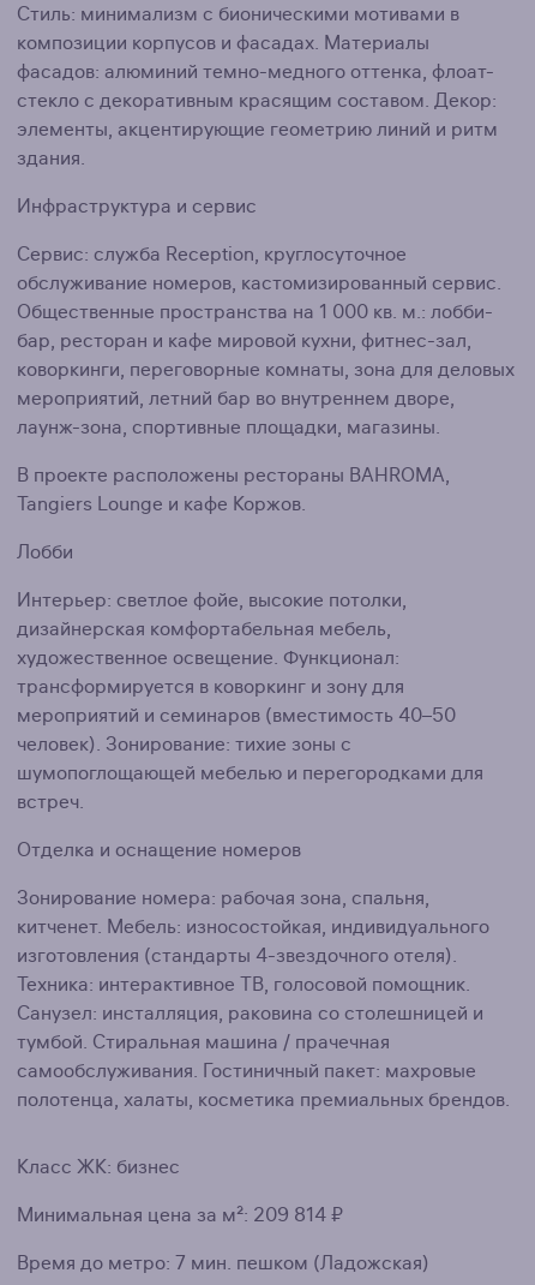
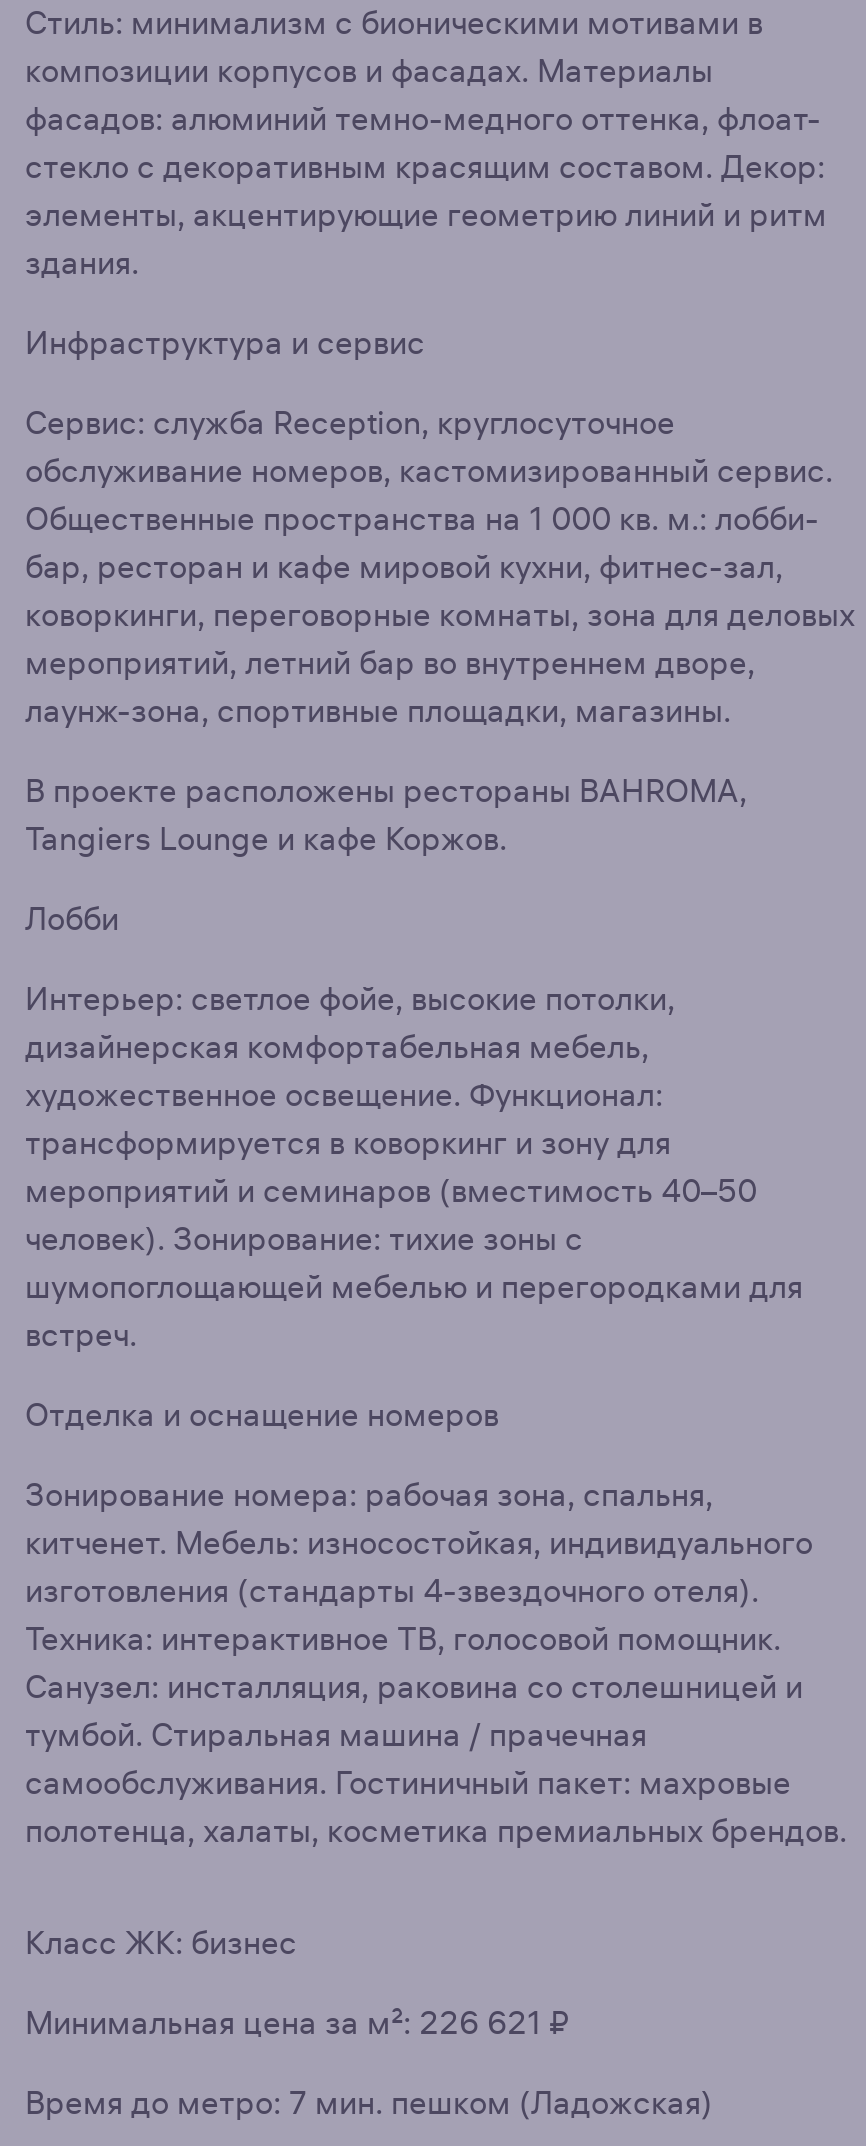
- Минимальная цена за м²: 209 814 ₽
+ Минимальная цена за м²: 226 621 ₽
